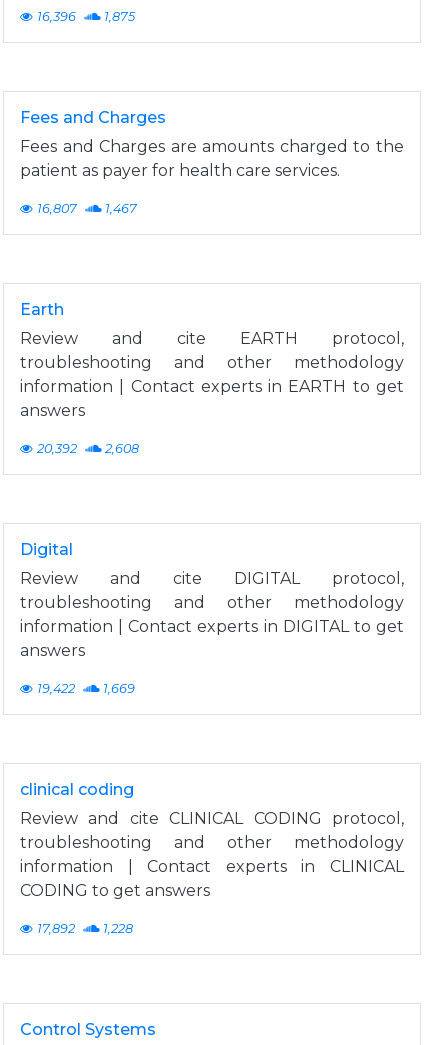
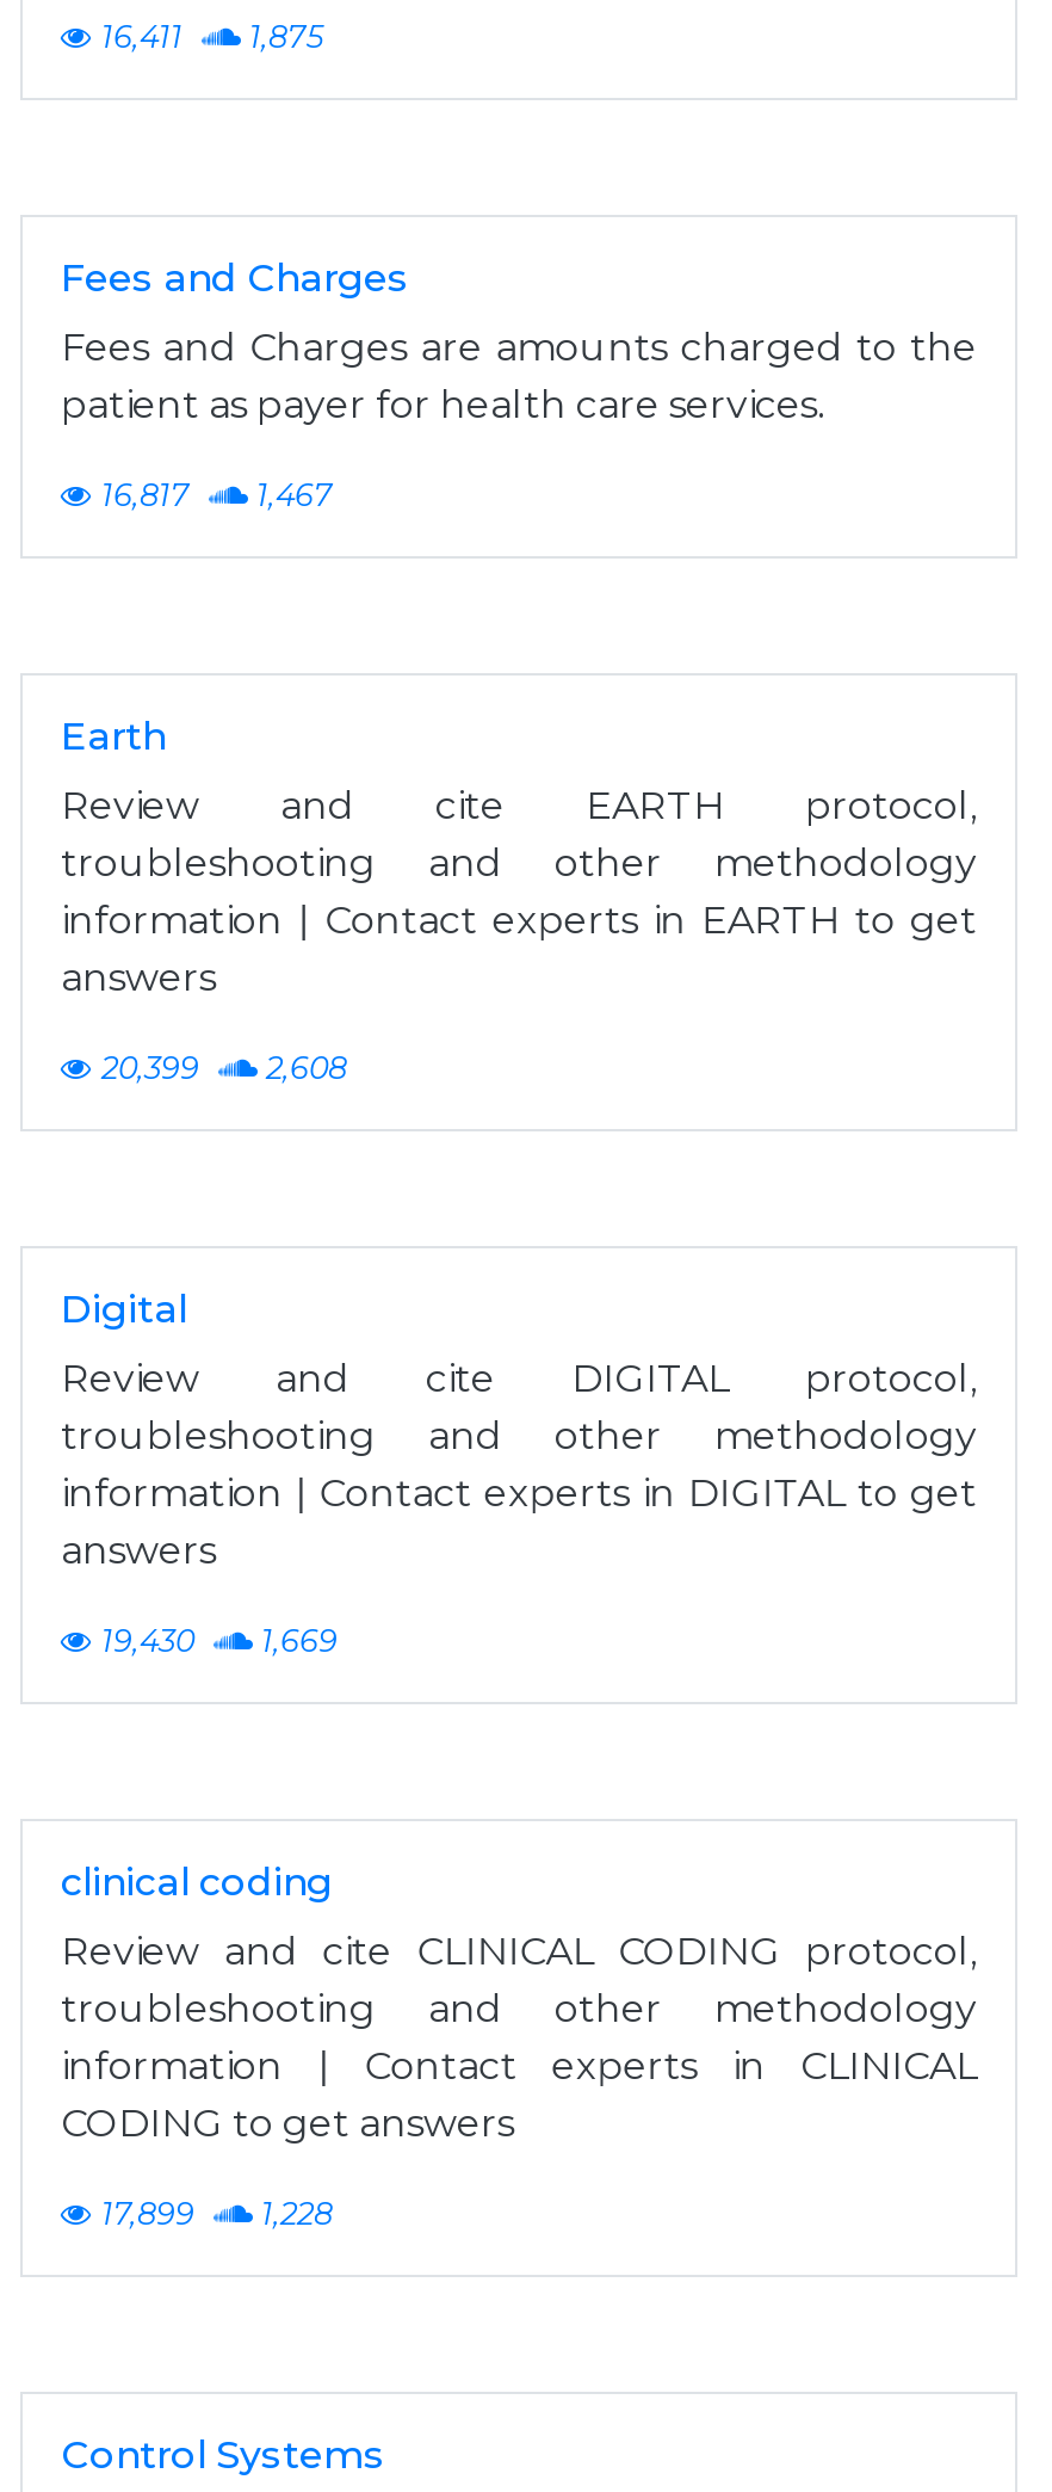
- 16,396 1,875
+ 16,411 1,875

- 16,807 1,467
+ 16,817 1,467

- 20,392 2,608
+ 20,399 2,608

- 19,422 1,669
+ 19,430 1,669

- 17,892 1,228
+ 17,899 1,228
